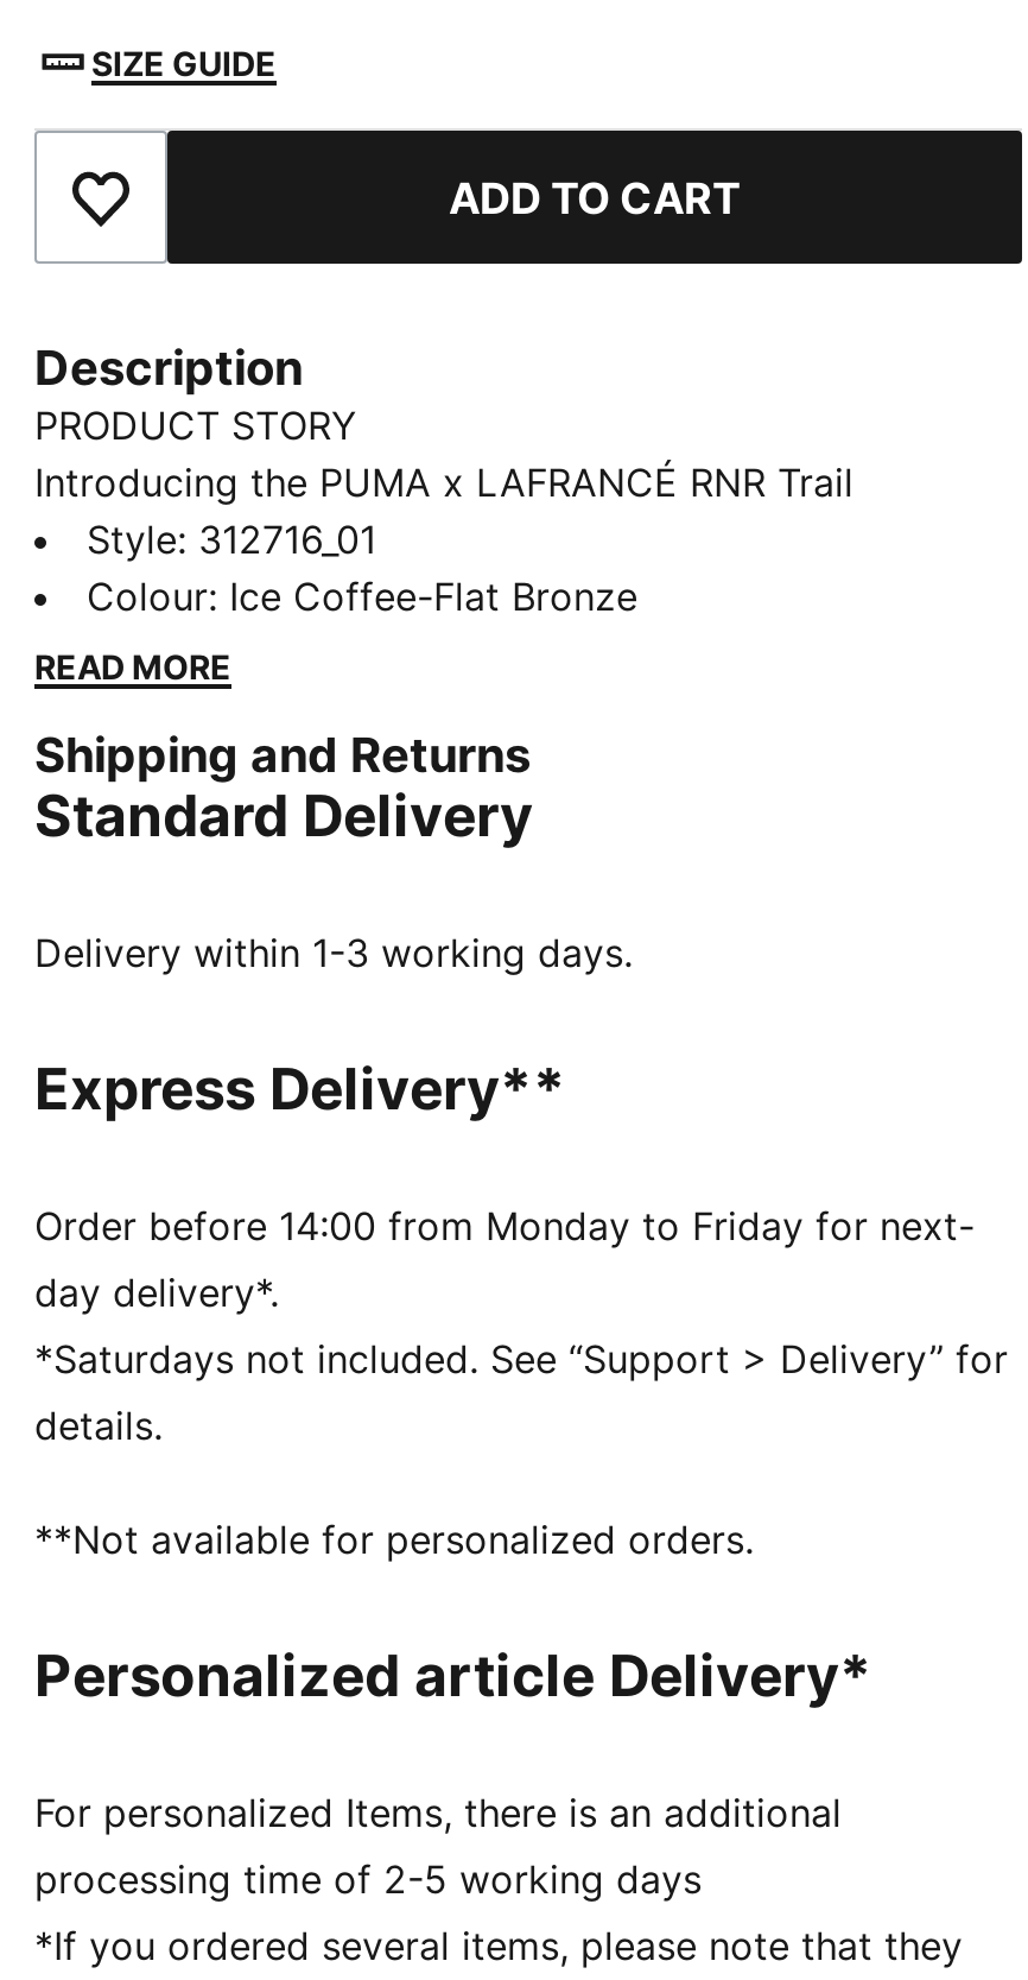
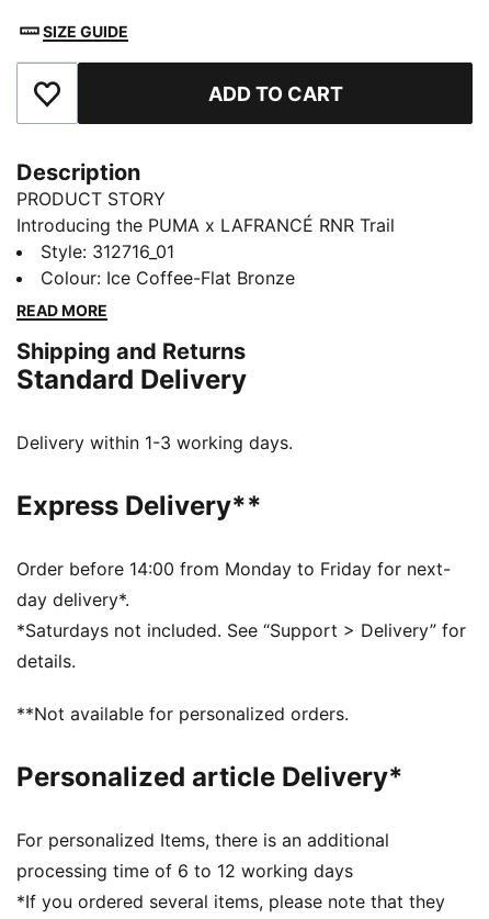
- processing time of 2-5 working days
+ processing time of 6 to 12 working days
